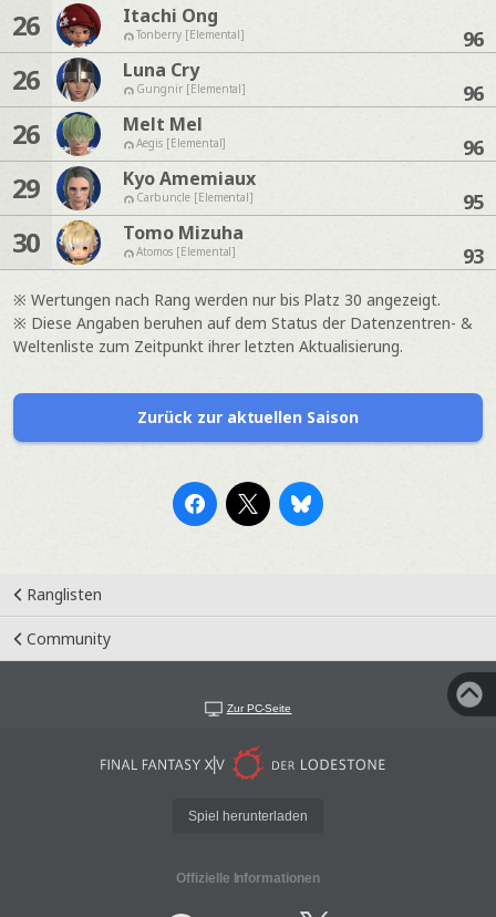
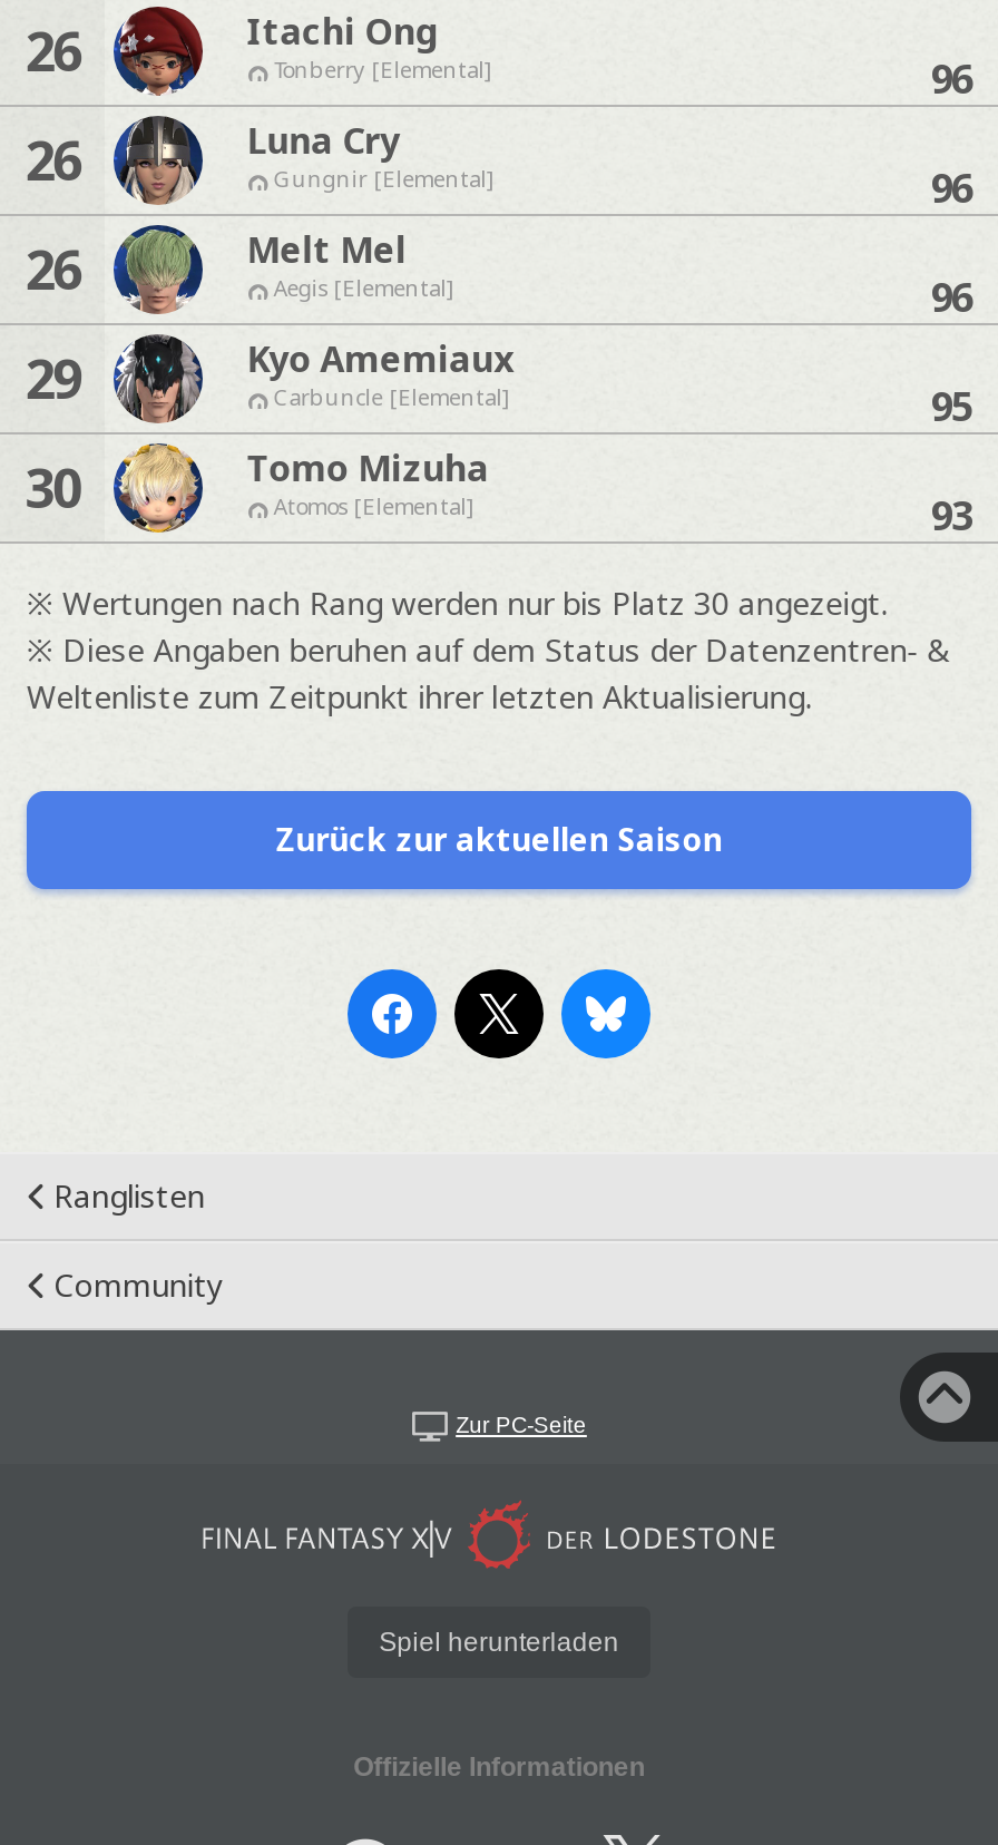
- [image]
+ [image]
